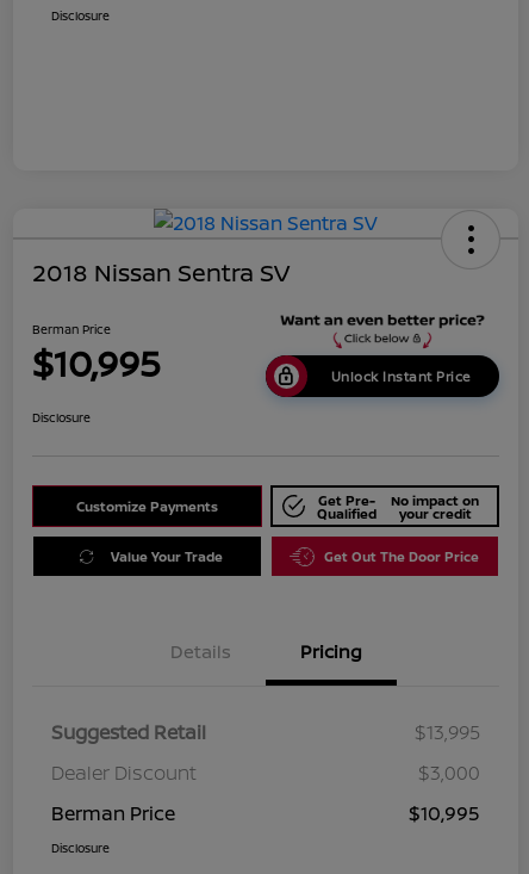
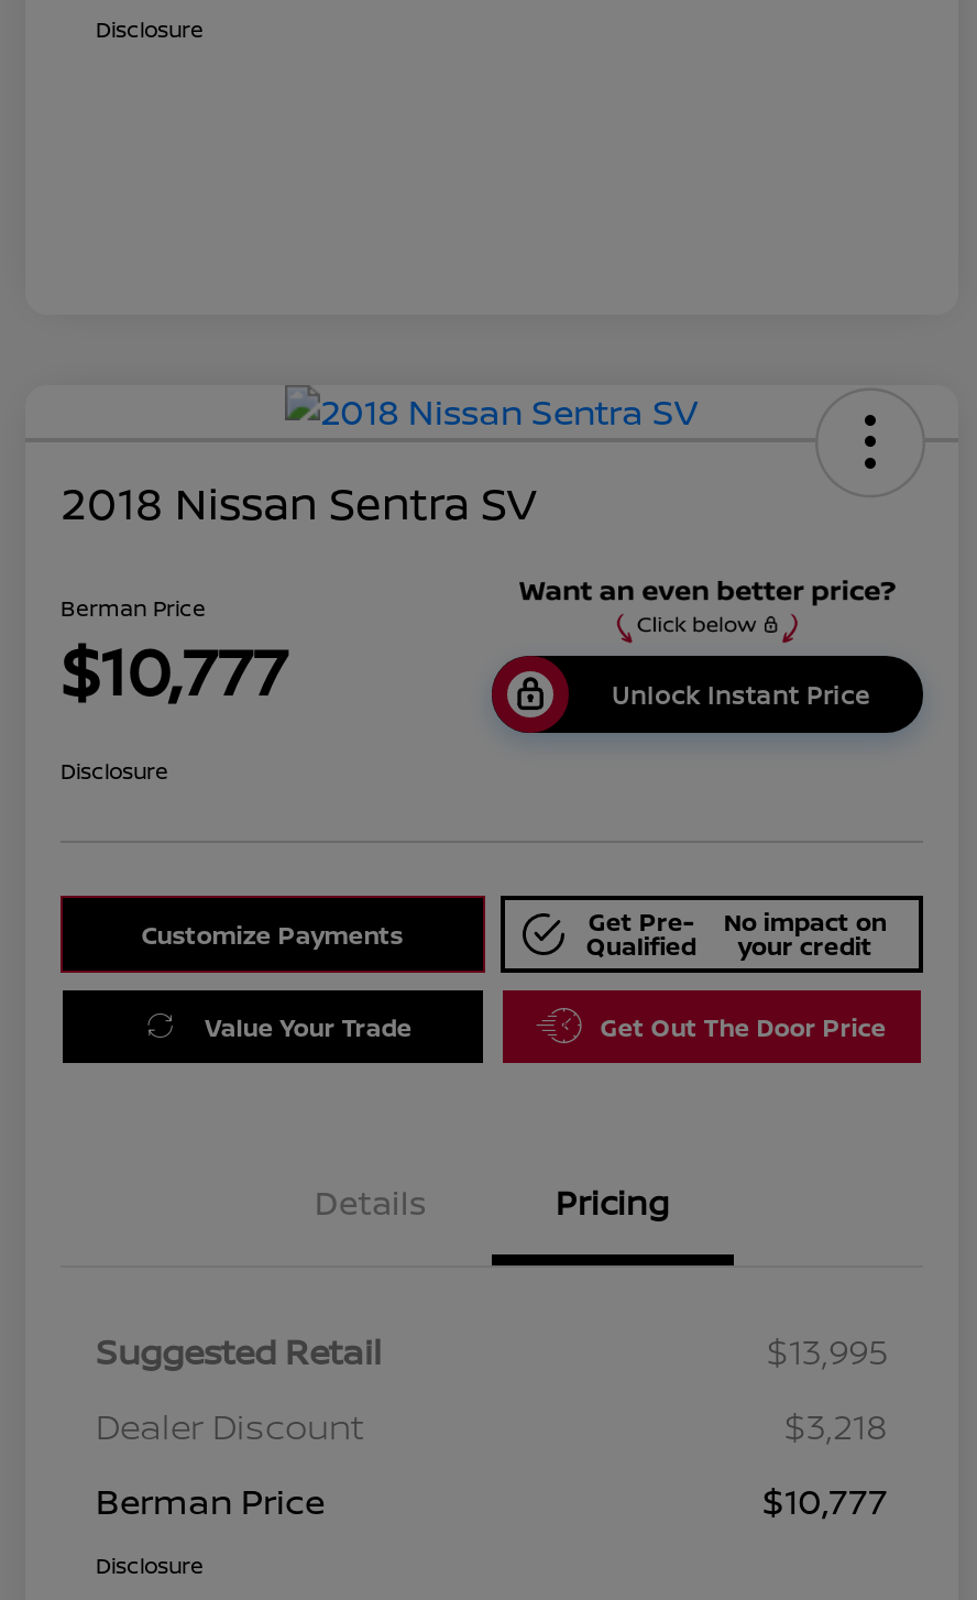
- $10,995
+ $10,777

- $3,000
+ $3,218

- $10,995
+ $10,777
